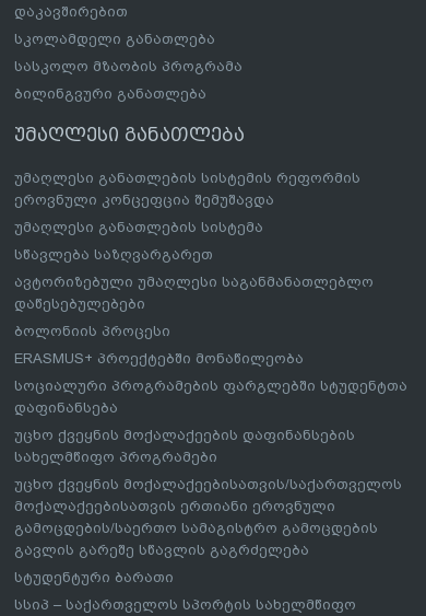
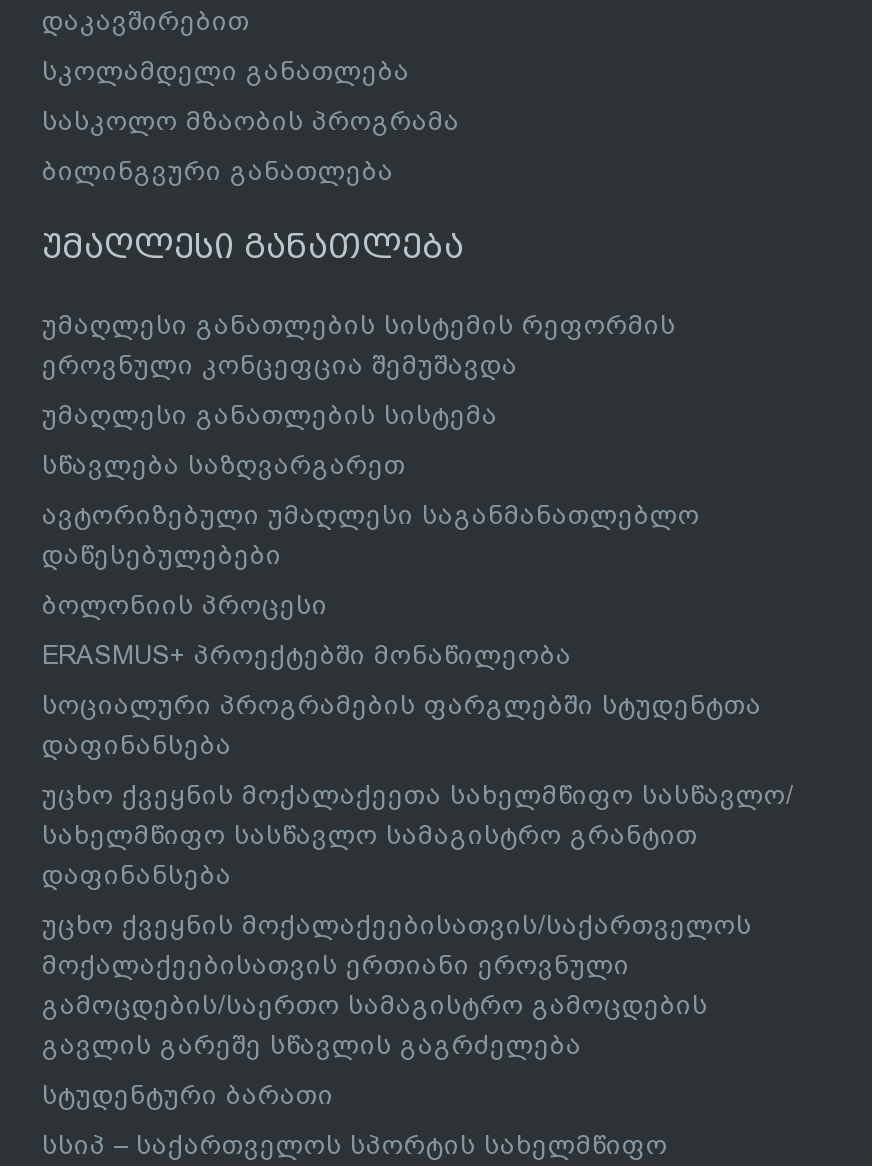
- უცხო ქვეყნის მოქალაქეების დაფინანსების
- სახელმწიფო პროგრამები
+ უცხო ქვეყნის მოქალაქეეთა სახელმწიფო სასწავლო/
+ სახელმწიფო სასწავლო სამაგისტრო გრანტით
+ დაფინანსება
